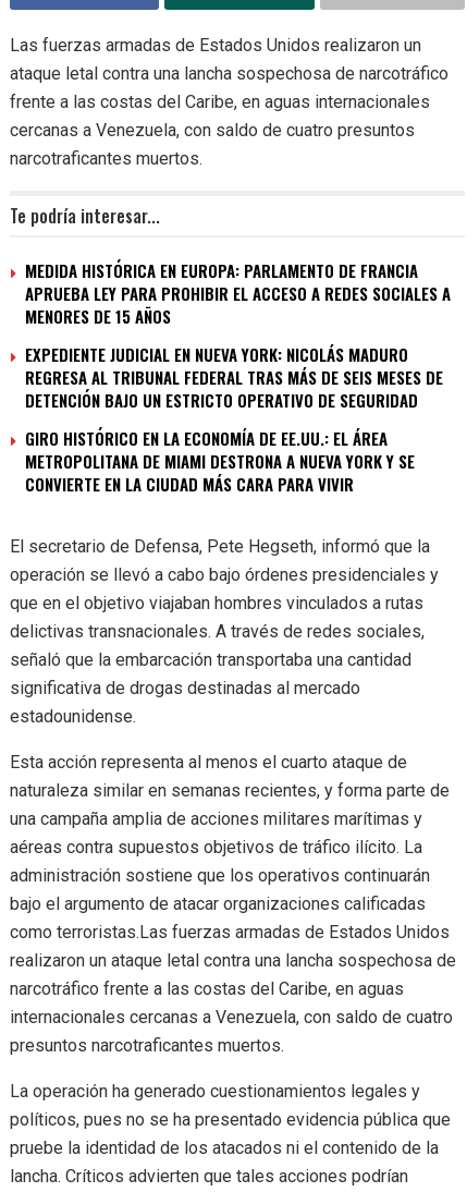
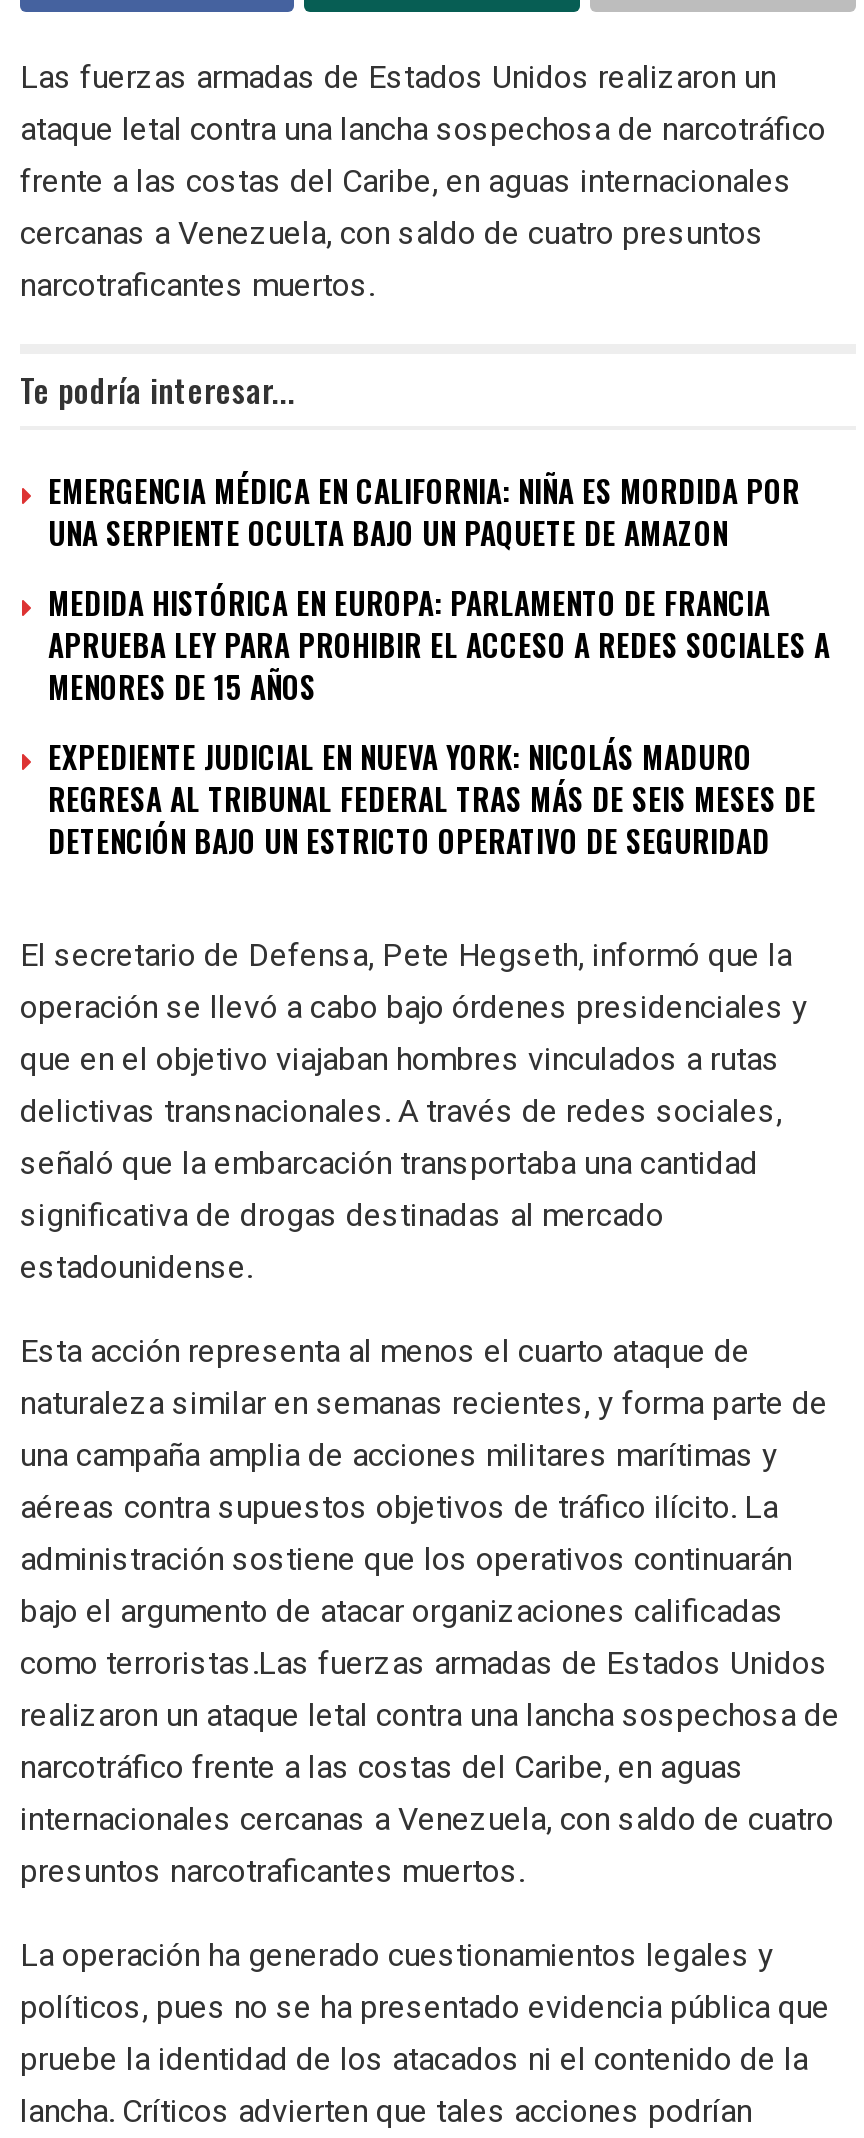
+ EMERGENCIA MÉDICA EN CALIFORNIA: NIÑA ES MORDIDA POR
+ UNA SERPIENTE OCULTA BAJO UN PAQUETE DE AMAZON

moved down: MEDIDA HISTÓRICA EN EUROPA: PARLAMENTO DE FRANCIA | APRUEBA LEY PARA PROHIBIR EL ACCESO A REDES SOCIALES A | MENORES DE 15 AÑOS | EXPEDIENTE JUDICIAL EN NUEVA YORK: NICOLÁS MADURO | REGRESA AL TRIBUNAL FEDERAL TRAS MÁS DE SEIS MESES DE | DETENCIÓN BAJO UN ESTRICTO OPERATIVO DE SEGURIDAD

- GIRO HISTÓRICO EN LA ECONOMÍA DE EE.UU.: EL ÁREA
- METROPOLITANA DE MIAMI DESTRONA A NUEVA YORK Y SE
- CONVIERTE EN LA CIUDAD MÁS CARA PARA VIVIR
